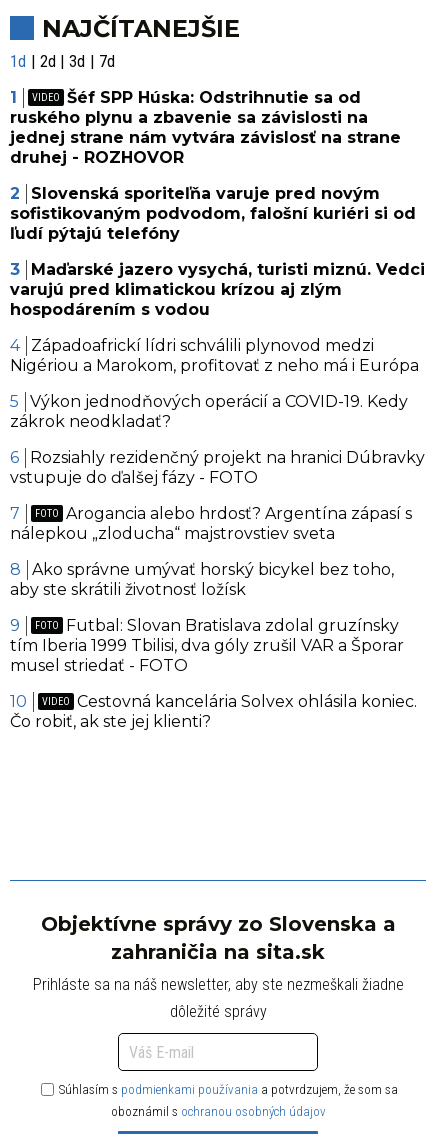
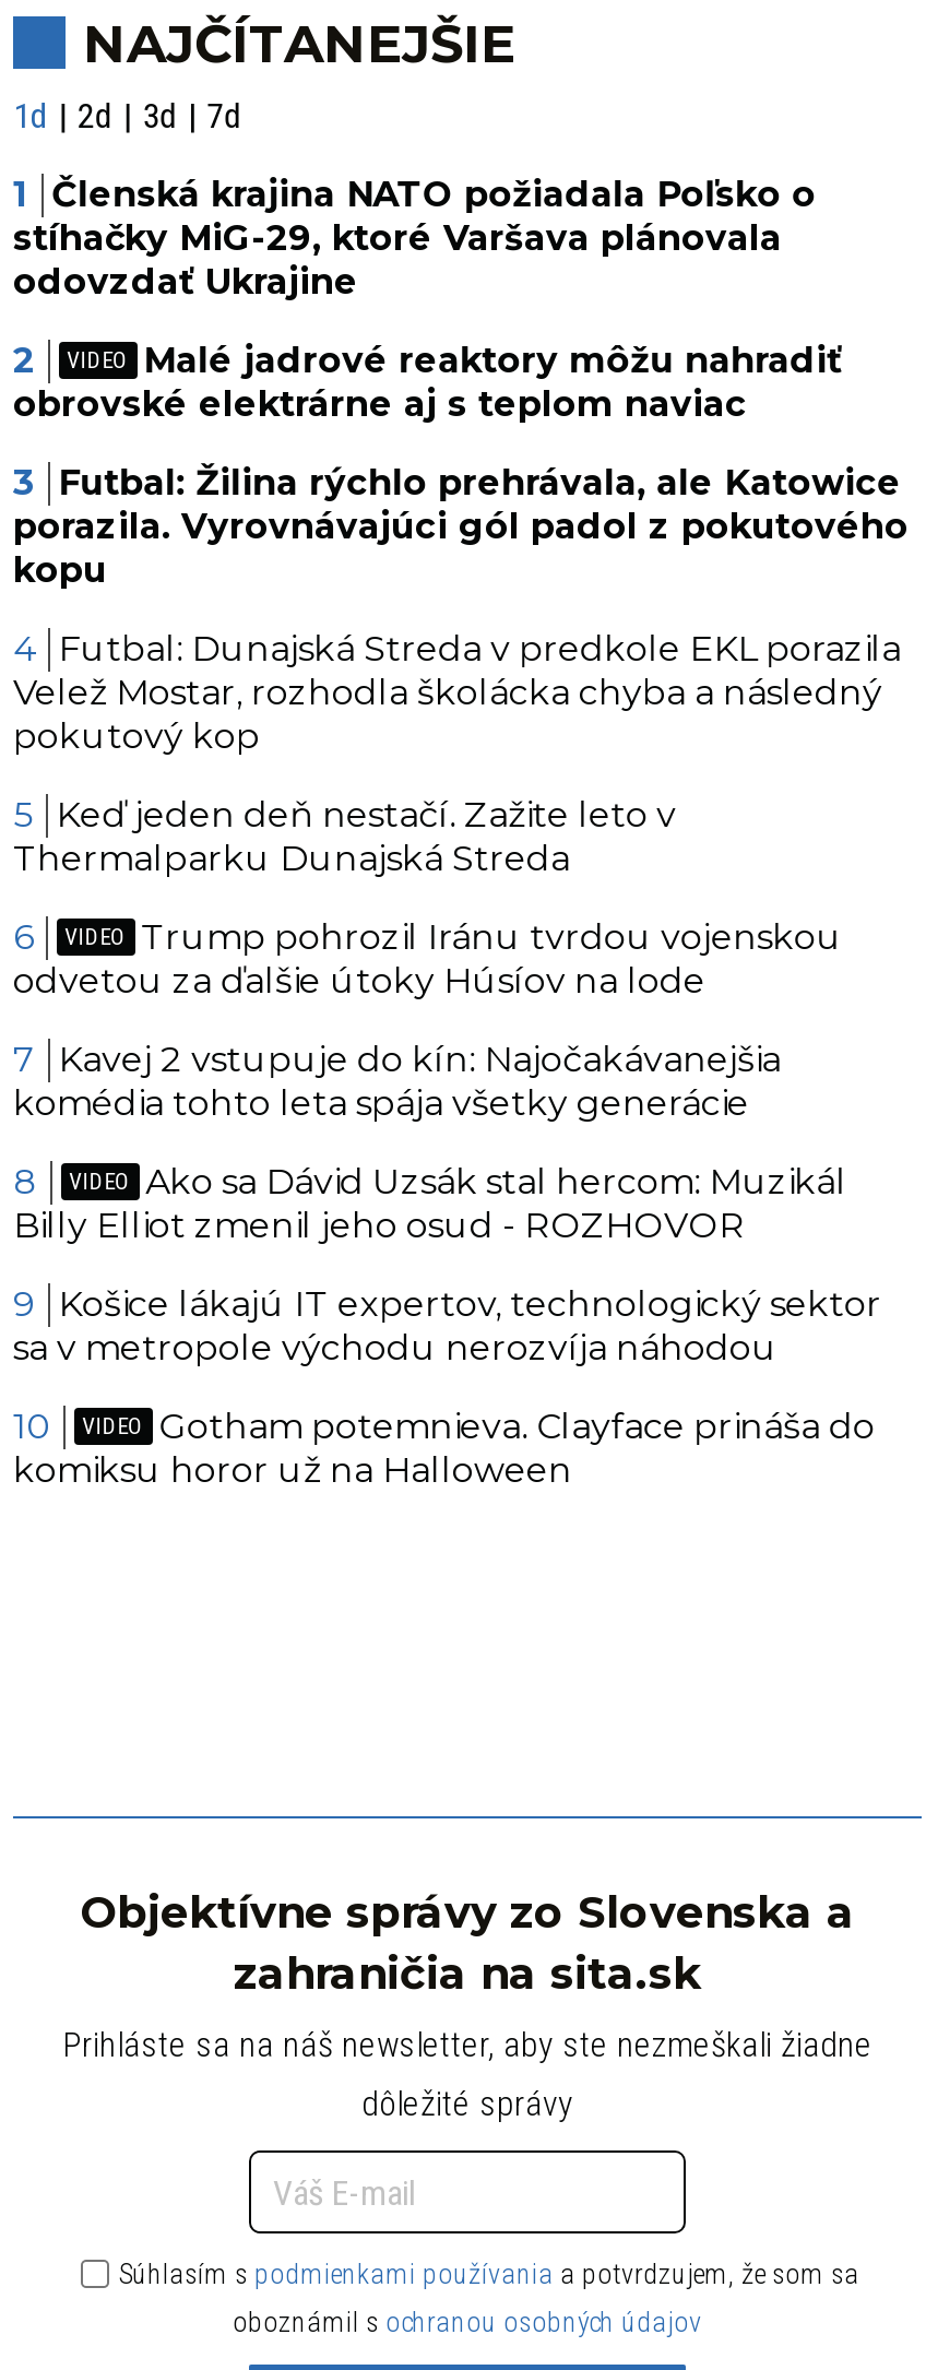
- Šéf SPP Húska: Odstrihnutie sa od
- ruského plynu a zbavenie sa závislosti na
- jednej strane nám vytvára závislosť na strane
- druhej - ROZHOVOR
+ Členská krajina NATO požiadala Poľsko o
+ stíhačky MiG-29, ktoré Varšava plánovala
+ odovzdať Ukrajine

- Slovenská sporiteľňa varuje pred novým
- sofistikovaným podvodom, falošní kuriéri si od
- ľudí pýtajú telefóny
+ Malé jadrové reaktory môžu nahradiť
+ obrovské elektrárne aj s teplom naviac

- Maďarské jazero vysychá, turisti miznú. Vedci
- varujú pred klimatickou krízou aj zlým
- hospodárením s vodou
+ Futbal: Žilina rýchlo prehrávala, ale Katowice
+ porazila. Vyrovnávajúci gól padol z pokutového
+ kopu

- Západoafrickí lídri schválili plynovod medzi
- Nigériou a Marokom, profitovať z neho má i Európa
+ Futbal: Dunajská Streda v predkole EKL porazila
+ Velež Mostar, rozhodla školácka chyba a následný
+ pokutový kop

- Výkon jednodňových operácií a COVID-19. Kedy
- zákrok neodkladať?
+ Keď jeden deň nestačí. Zažite leto v
+ Thermalparku Dunajská Streda

- Rozsiahly rezidenčný projekt na hranici Dúbravky
- vstupuje do ďalšej fázy - FOTO
+ Trump pohrozil Iránu tvrdou vojenskou
+ odvetou za ďalšie útoky Húsíov na lode

- Arogancia alebo hrdosť? Argentína zápasí s
- nálepkou „zloducha“ majstrovstiev sveta
+ Kavej 2 vstupuje do kín: Najočakávanejšia
+ komédia tohto leta spája všetky generácie

- Ako správne umývať horský bicykel bez toho,
- aby ste skrátili životnosť ložísk
+ Ako sa Dávid Uzsák stal hercom: Muzikál
+ Billy Elliot zmenil jeho osud - ROZHOVOR

- Futbal: Slovan Bratislava zdolal gruzínsky
- tím Iberia 1999 Tbilisi, dva góly zrušil VAR a Šporar
- musel striedať - FOTO
+ Košice lákajú IT expertov, technologický sektor
+ sa v metropole východu nerozvíja náhodou

- Cestovná kancelária Solvex ohlásila koniec.
- Čo robiť, ak ste jej klienti?
+ Gotham potemnieva. Clayface prináša do
+ komiksu horor už na Halloween
